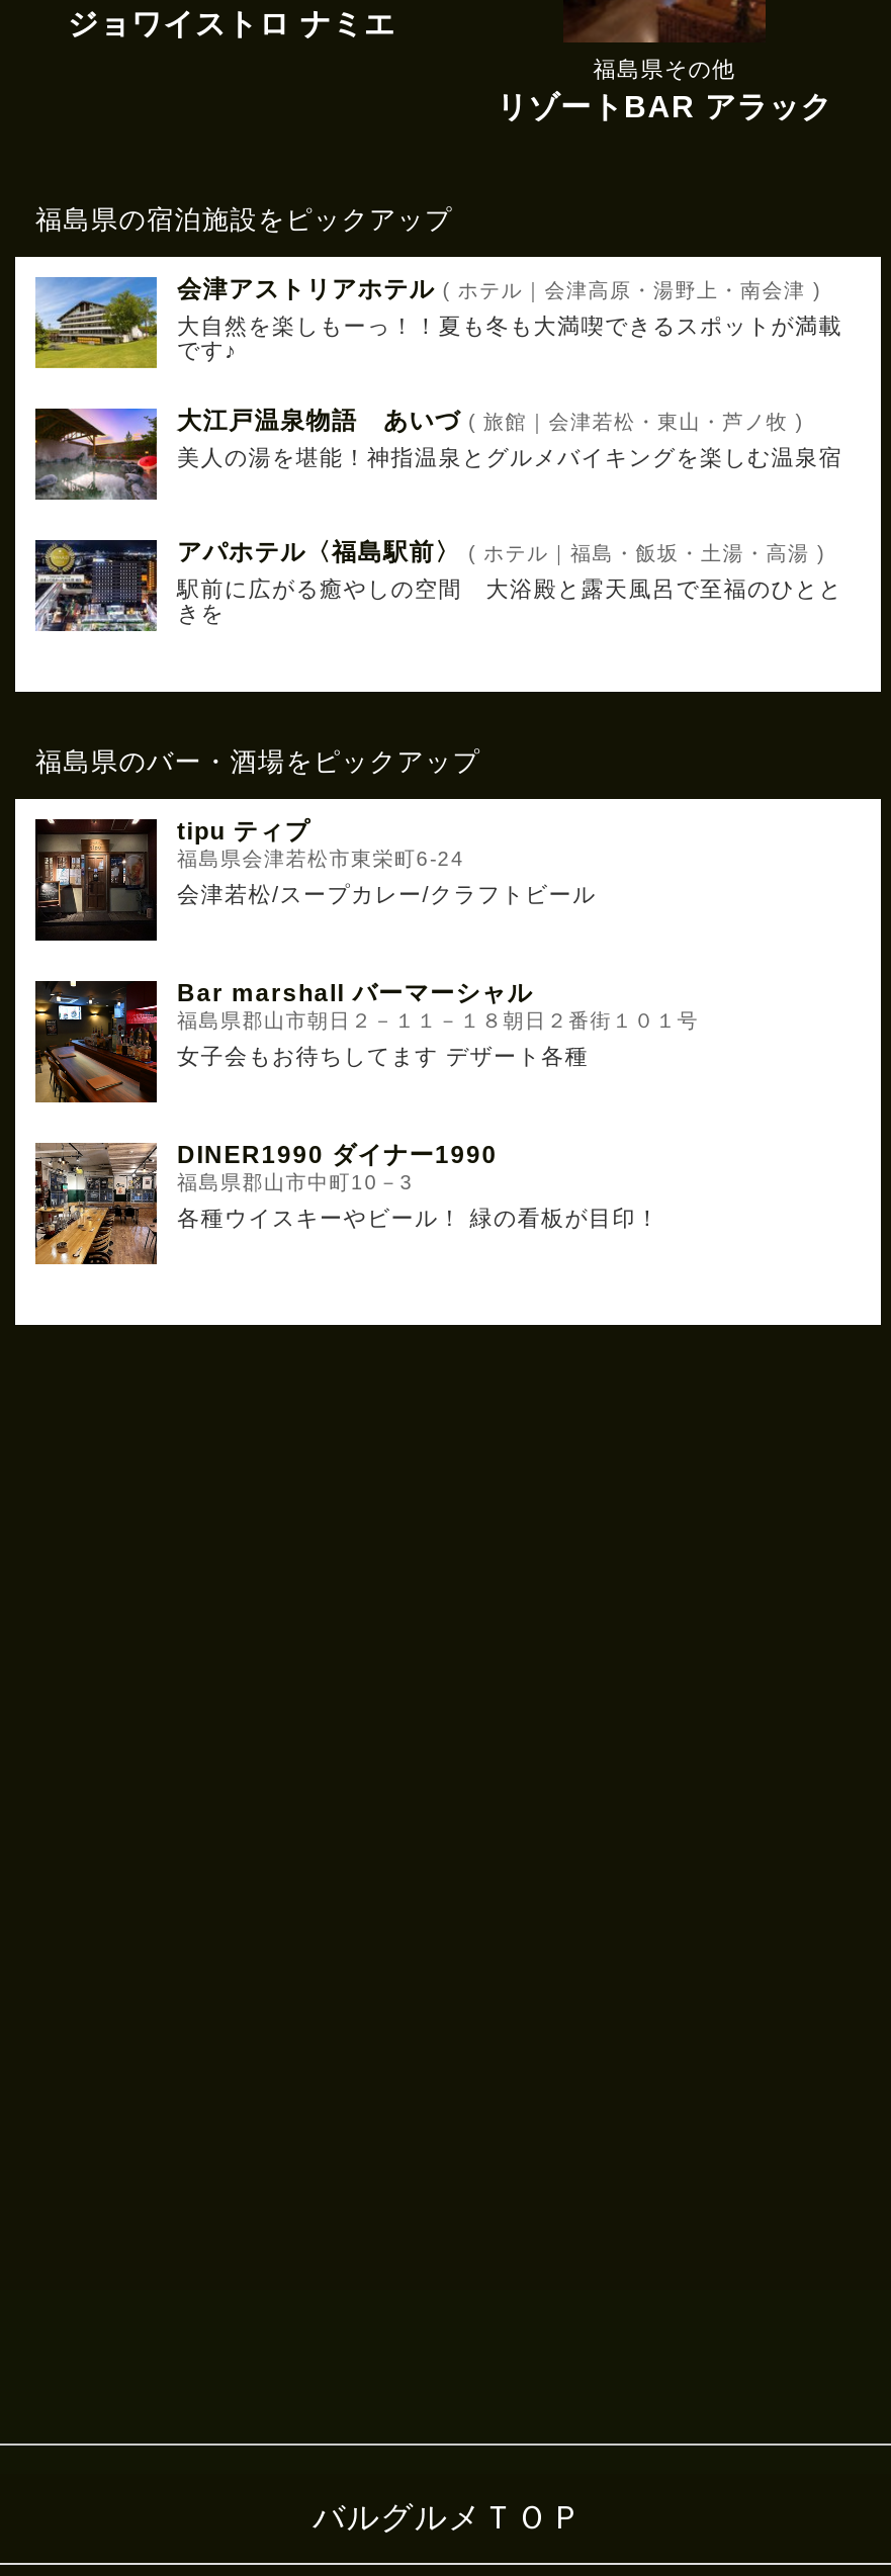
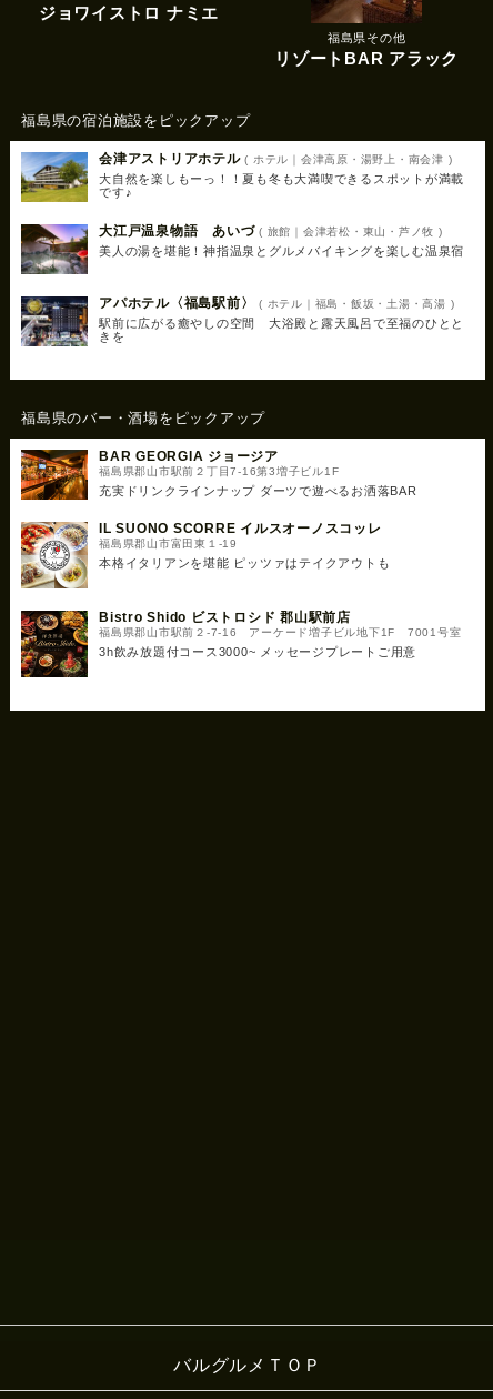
- [image]
- tipu ティプ
- 福島県会津若松市東栄町6-24
+ [image]
+ BAR GEORGIA ジョージア
+ 福島県郡山市駅前２丁目7-16第3増子ビル1F

- 会津若松/スープカレー/クラフトビール
+ 充実ドリンクラインナップ ダーツで遊べるお洒落BAR

- [image]
- Bar marshall バーマーシャル
- 福島県郡山市朝日２－１１－１８朝日２番街１０１号
+ [image]
+ IL SUONO SCORRE イルスオーノスコッレ
+ 福島県郡山市富田東１-19

- 女子会もお待ちしてます デザート各種
+ 本格イタリアンを堪能 ピッツァはテイクアウトも

- [image]
- DINER1990 ダイナー1990
- 福島県郡山市中町10－3
+ [image]
+ Bistro Shido ビストロシド 郡山駅前店
+ 福島県郡山市駅前２-7-16 アーケード増子ビル地下1F 7001号室

- 各種ウイスキーやビール！ 緑の看板が目印！
+ 3h飲み放題付コース3000~ メッセージプレートご用意
